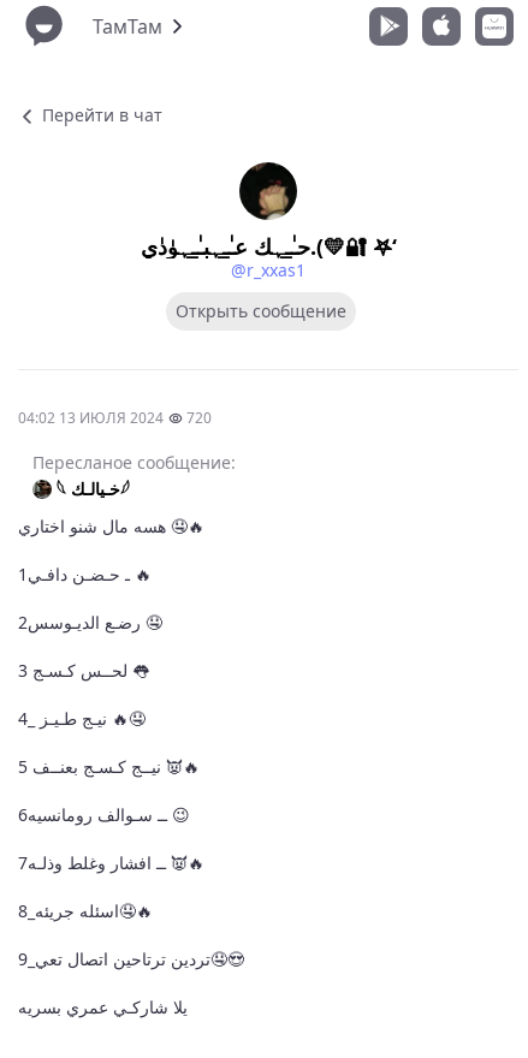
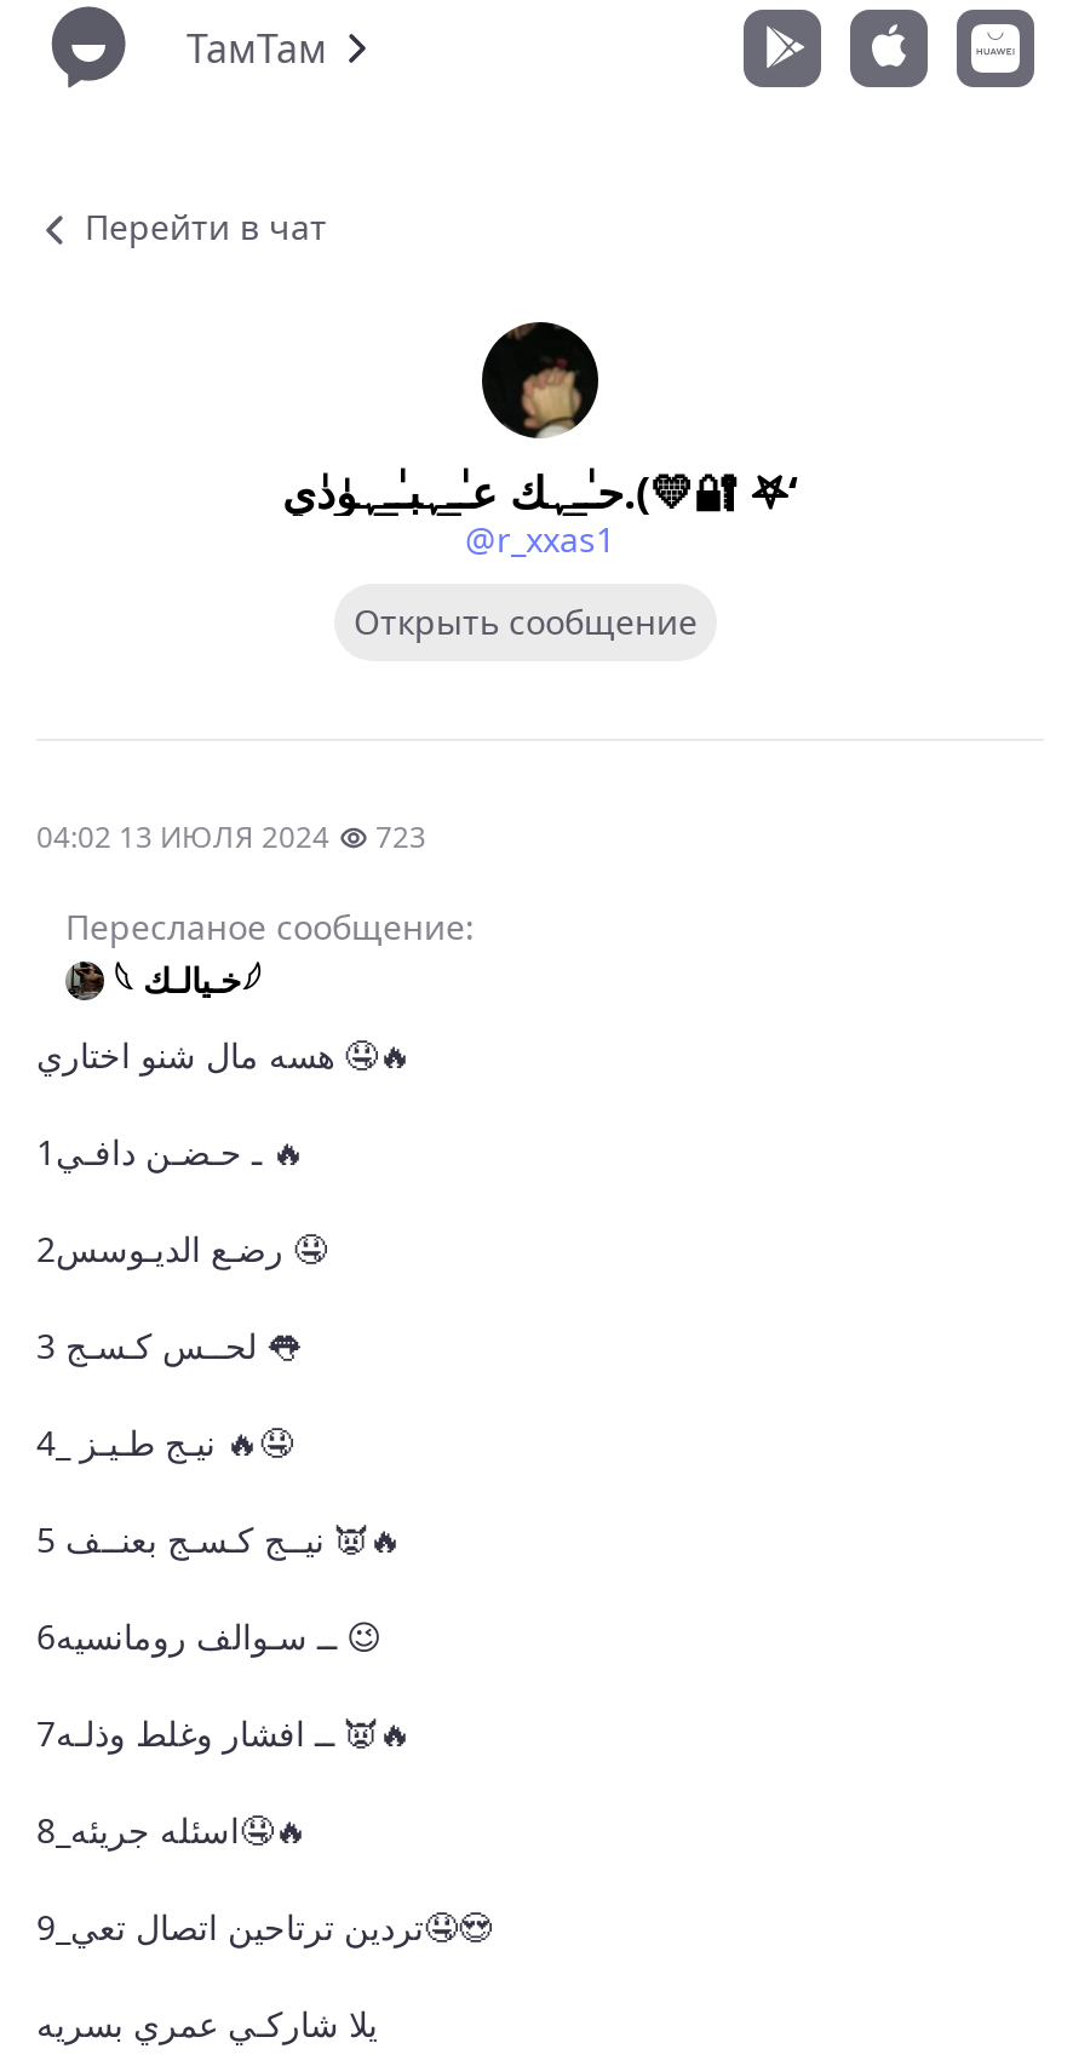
- 04:02 13 ИЮЛЯ 2024 720
+ 04:02 13 ИЮЛЯ 2024 723
